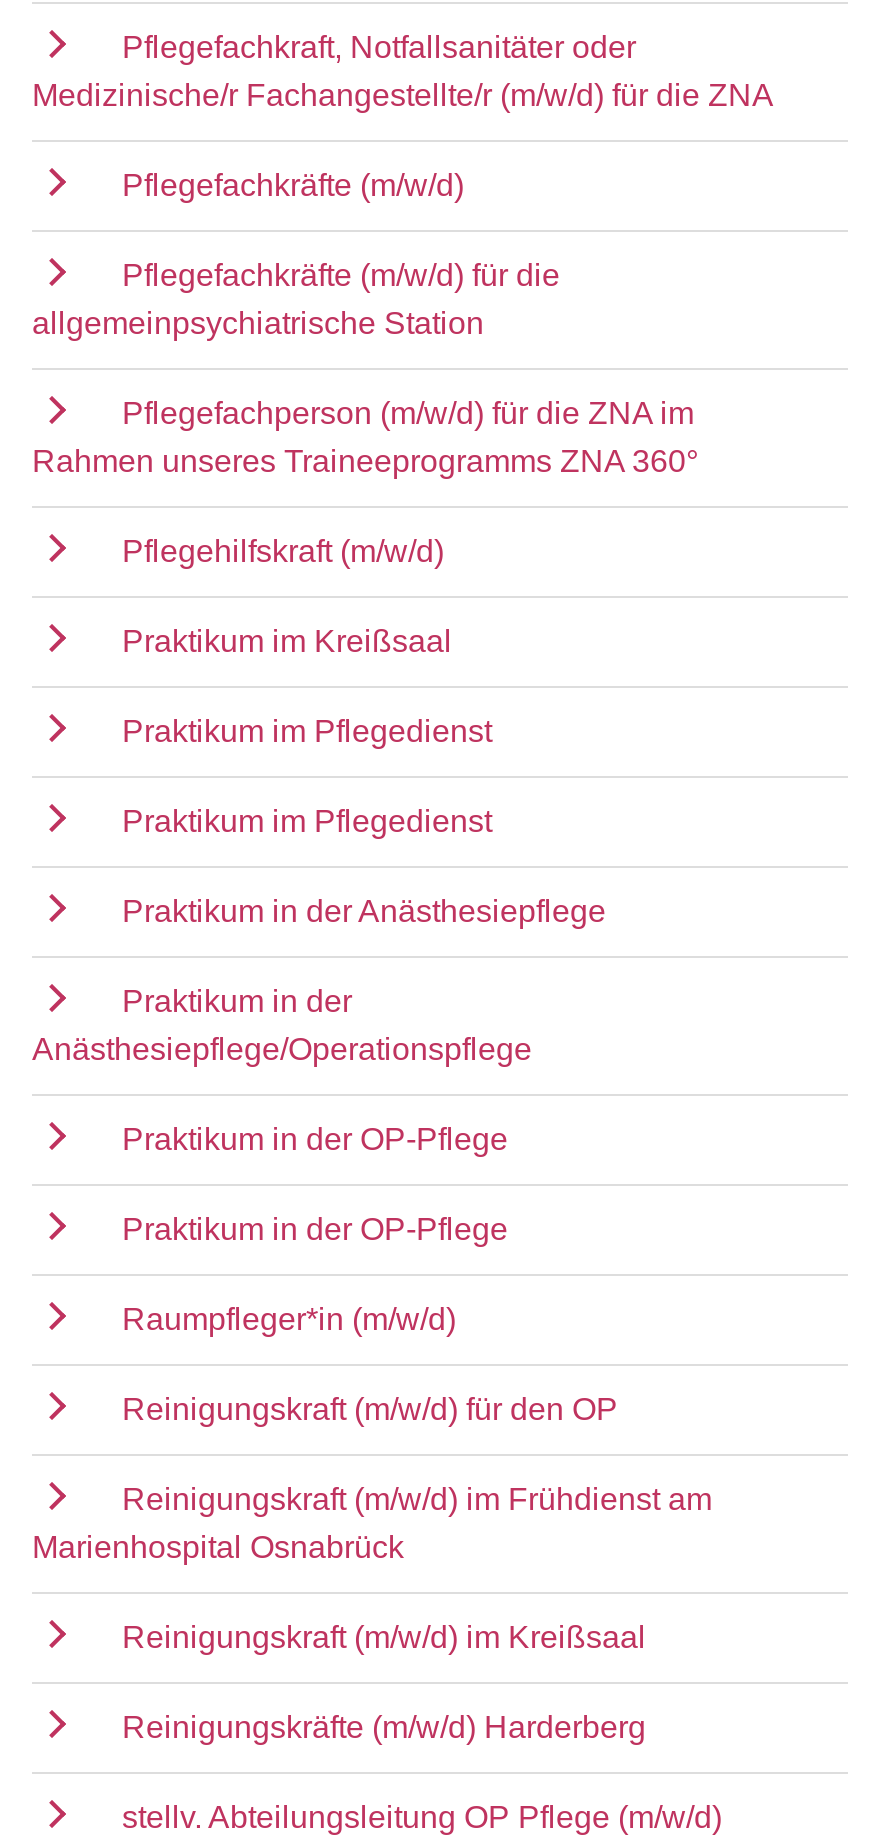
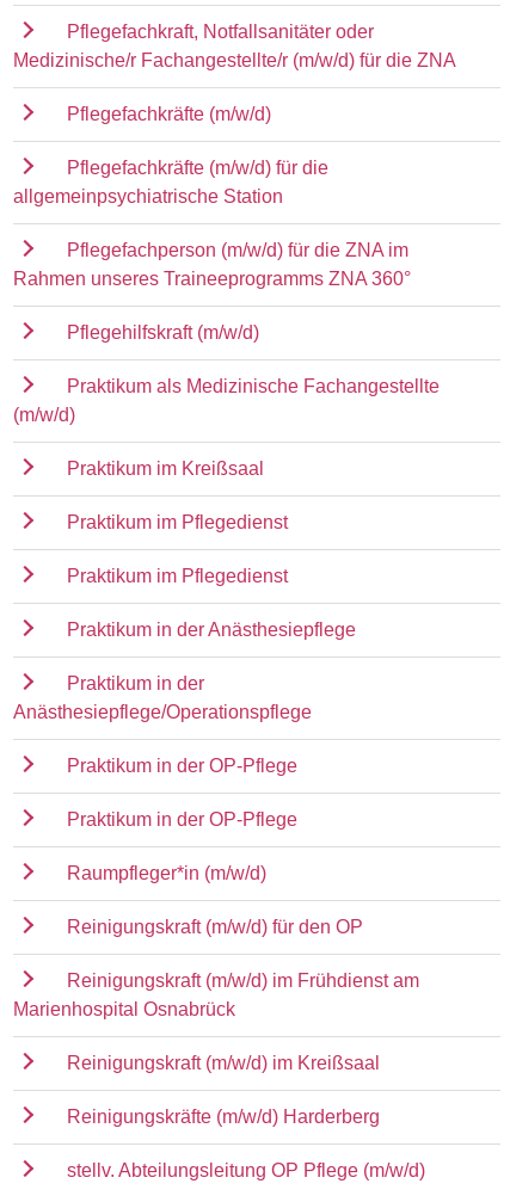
+ Praktikum als Medizinische Fachangestellte
+ (m/w/d)
